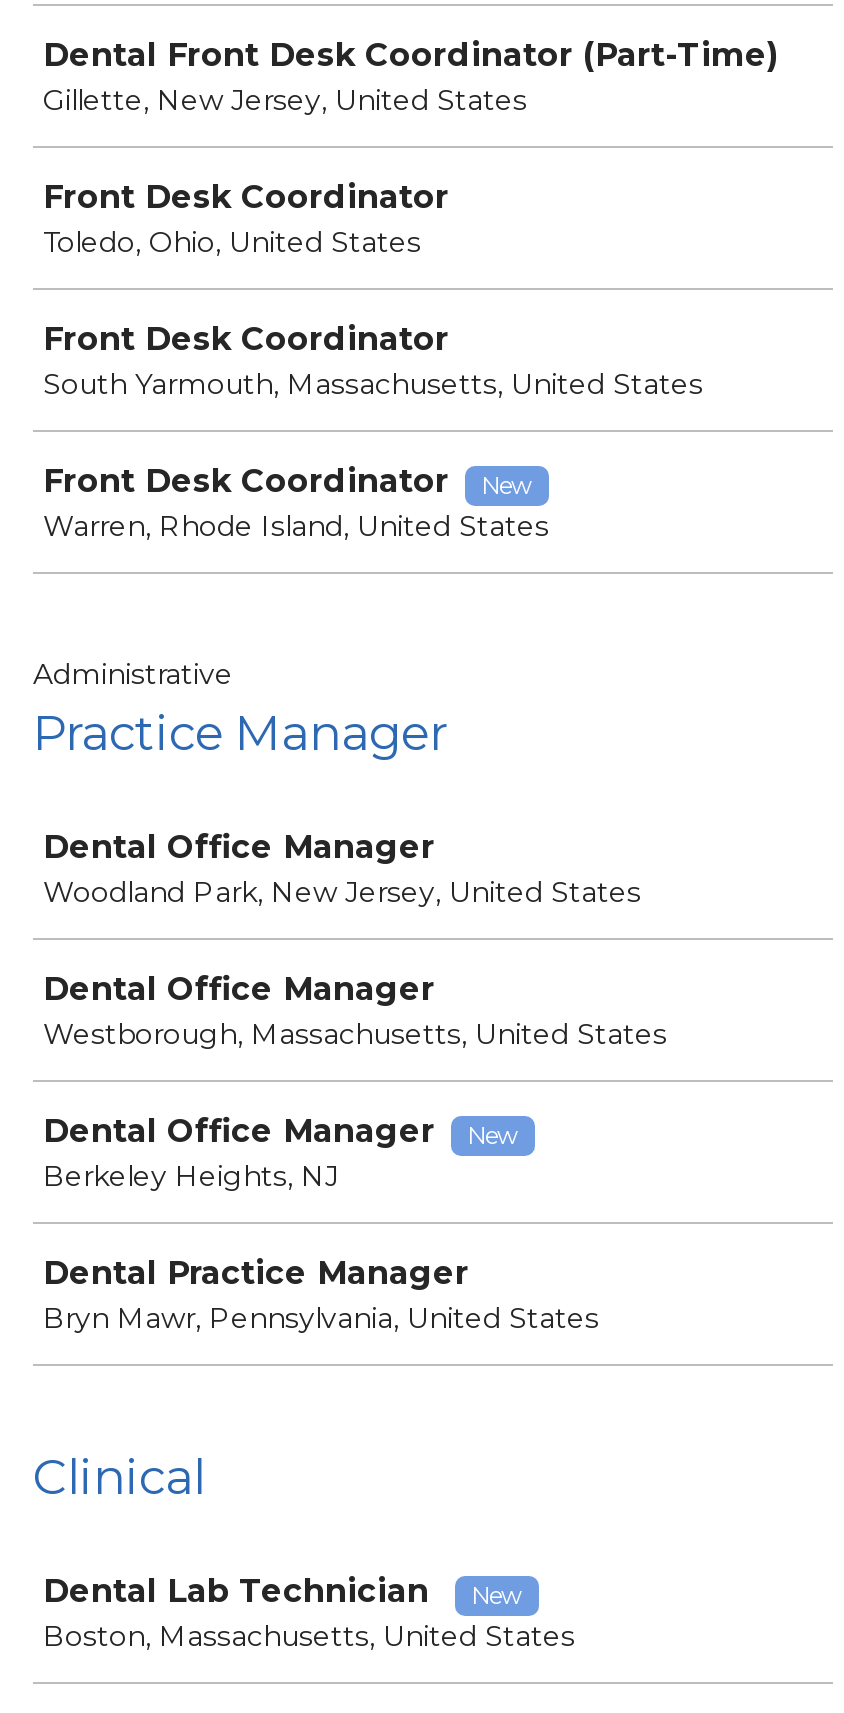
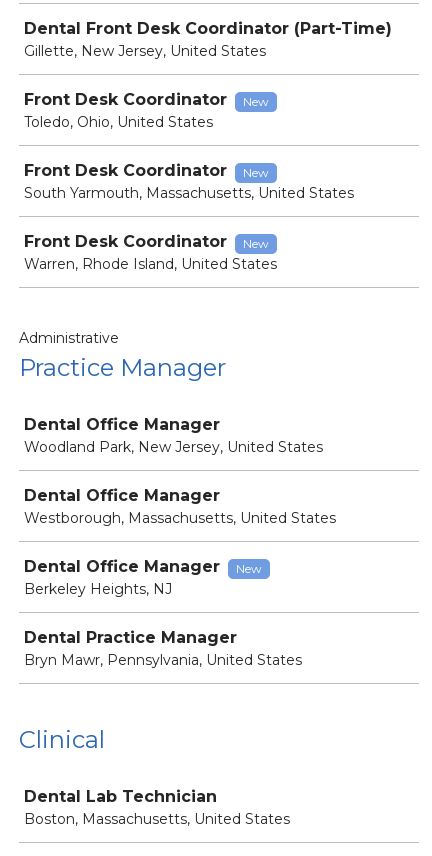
+ New

+ New

- New
